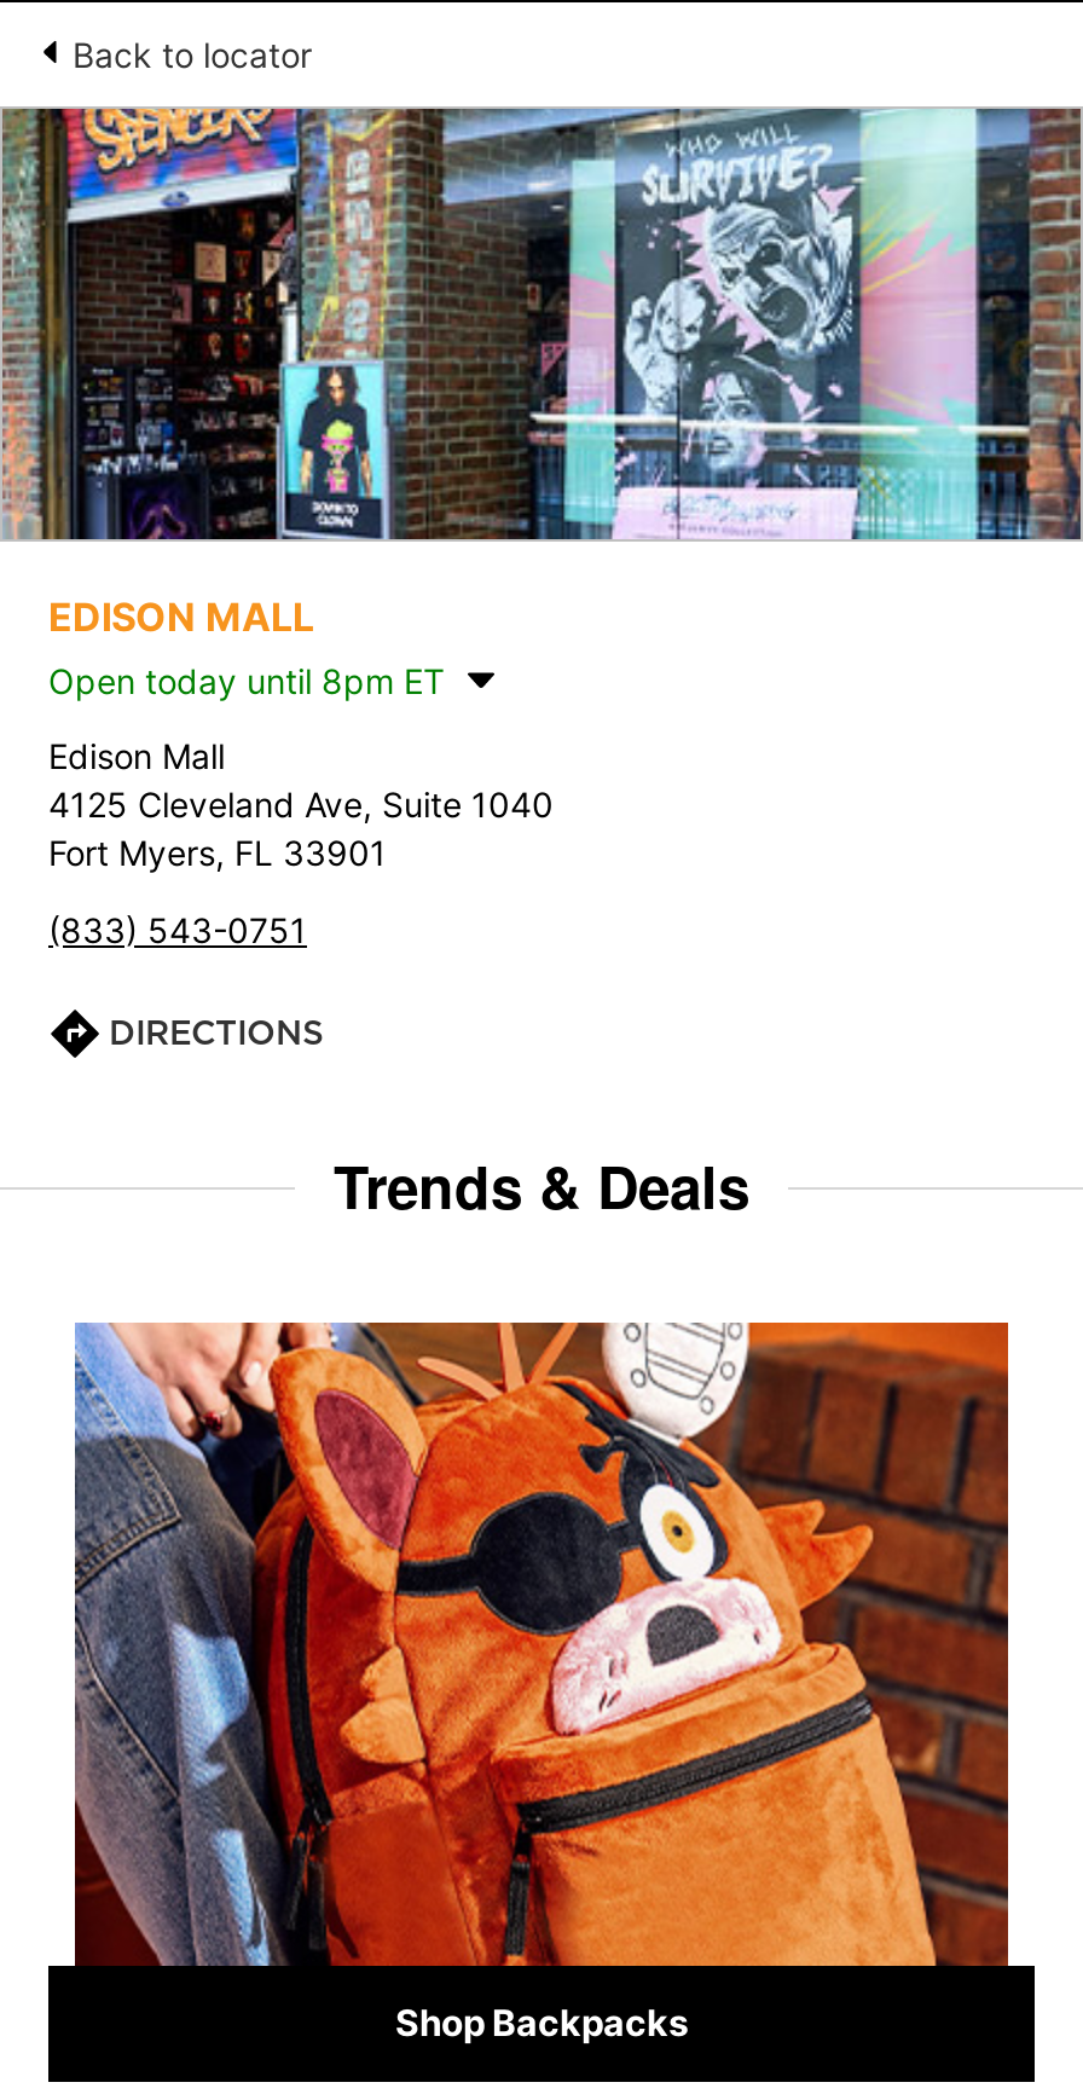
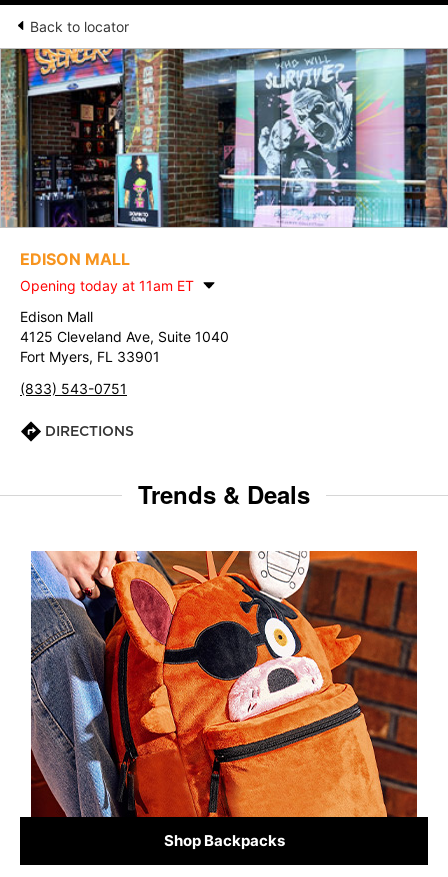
- Open today until 8pm ET
+ Opening today at 11am ET
